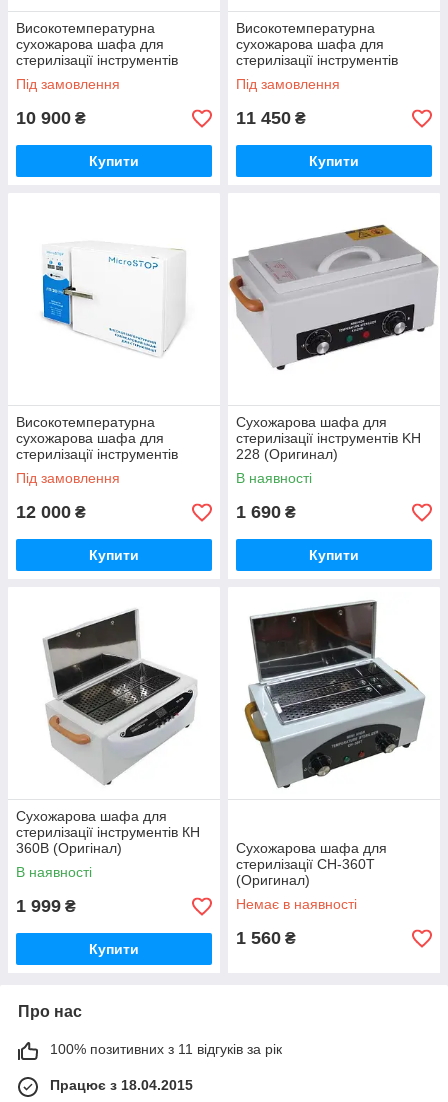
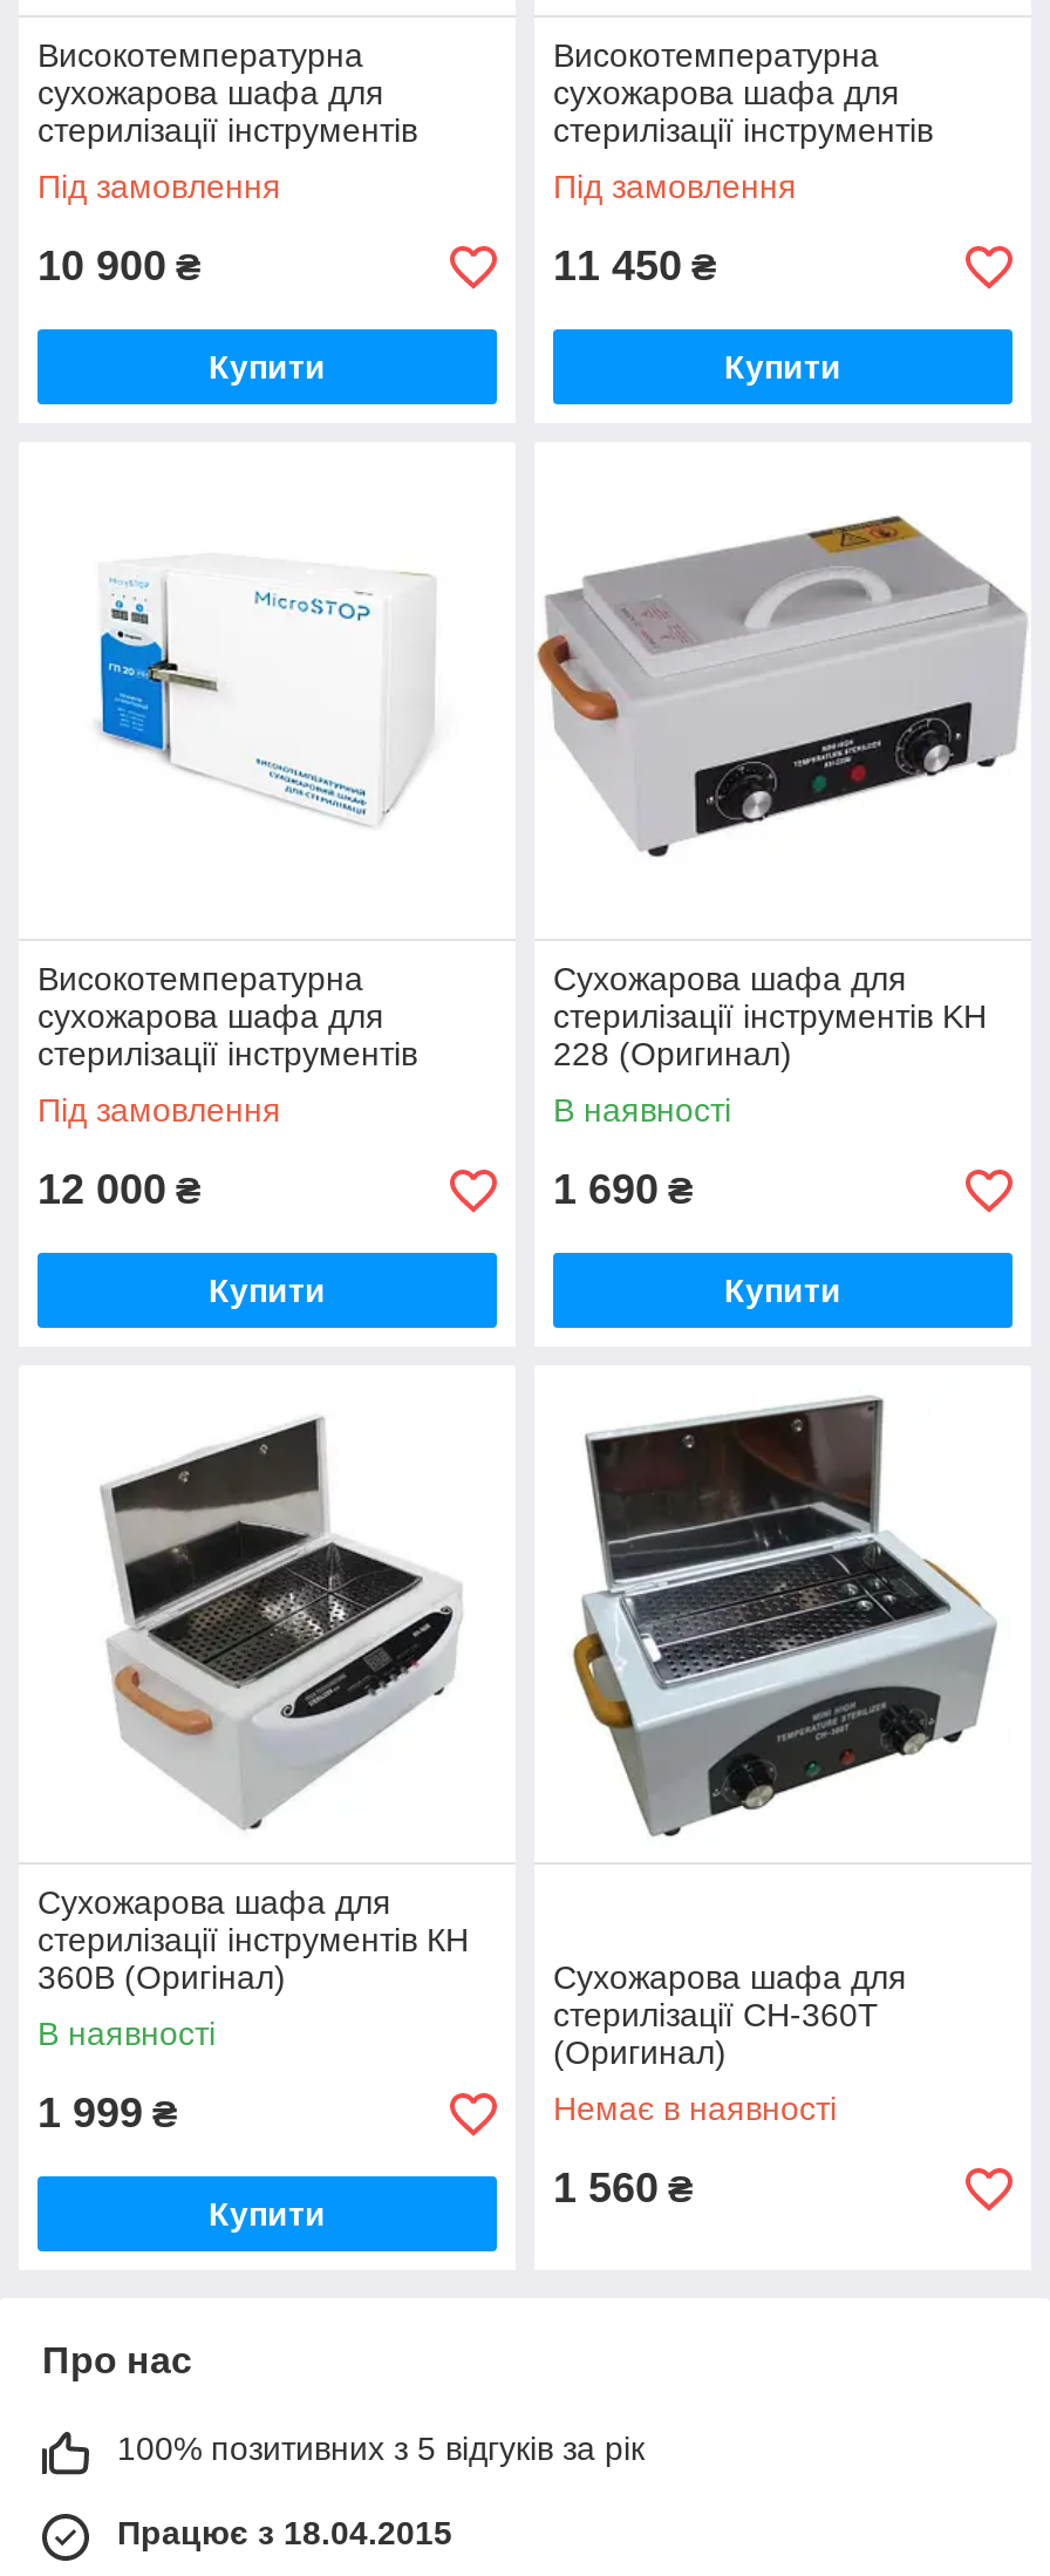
- 100% позитивних з 11 відгуків за рік
+ 100% позитивних з 5 відгуків за рік
